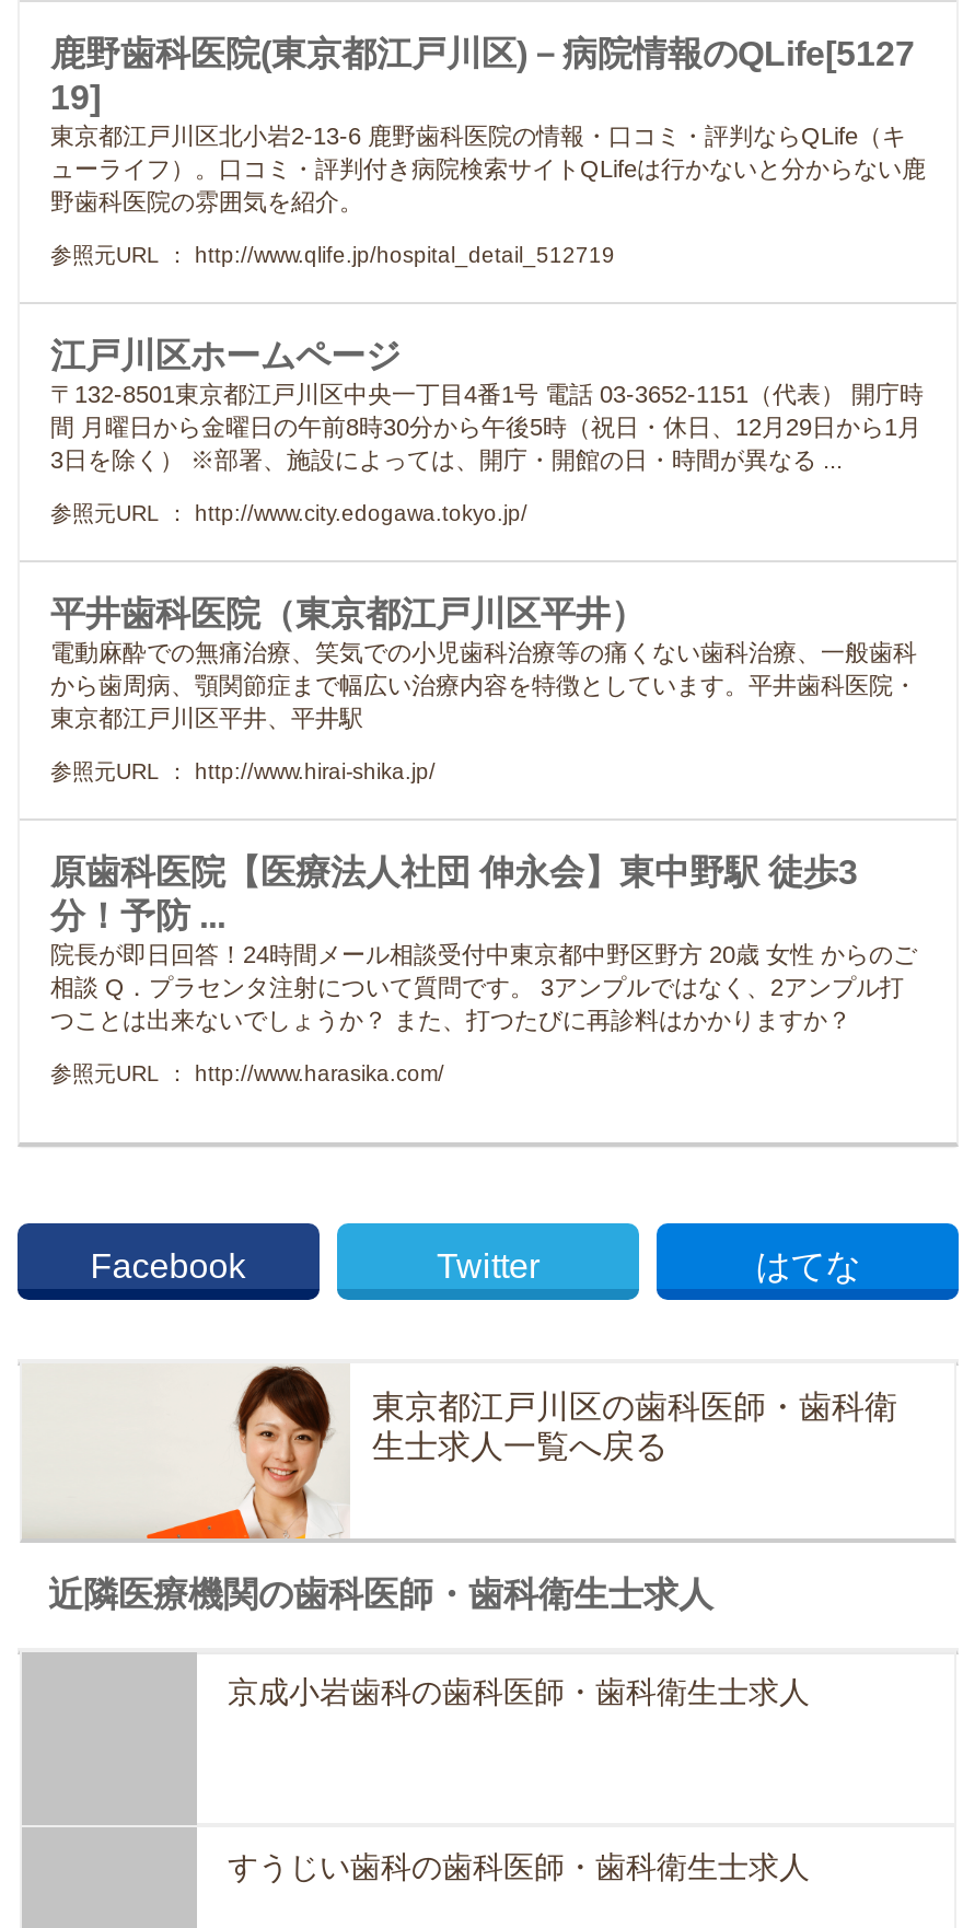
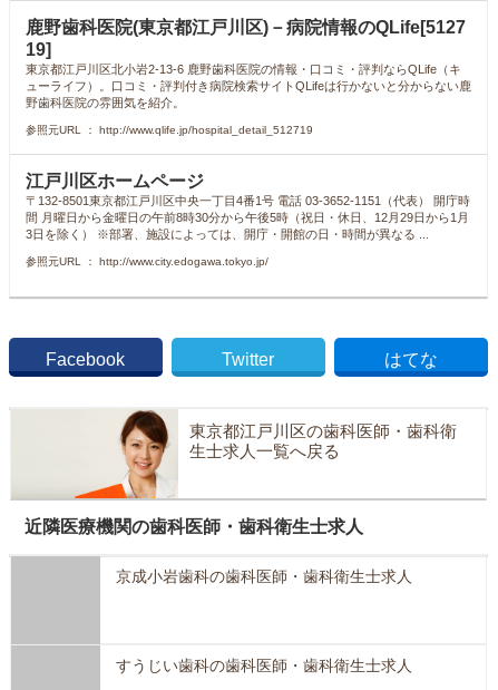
- 平井歯科医院（東京都江戸川区平井）
- 電動麻酔での無痛治療、笑気での小児歯科治療等の痛くない歯科治療、一般歯科
- から歯周病、顎関節症まで幅広い治療内容を特徴としています。平井歯科医院・
- 東京都江戸川区平井、平井駅
- 参照元URL ： http://www.hirai-shika.jp/
- 原歯科医院【医療法人社団 伸永会】東中野駅 徒歩3
- 分！予防 ...
- 院長が即日回答！24時間メール相談受付中東京都中野区野方 20歳 女性 からのご
- 相談 Q．プラセンタ注射について質問です。 3アンプルではなく、2アンプル打
- つことは出来ないでしょうか？ また、打つたびに再診料はかかりますか？
- 参照元URL ： http://www.harasika.com/
